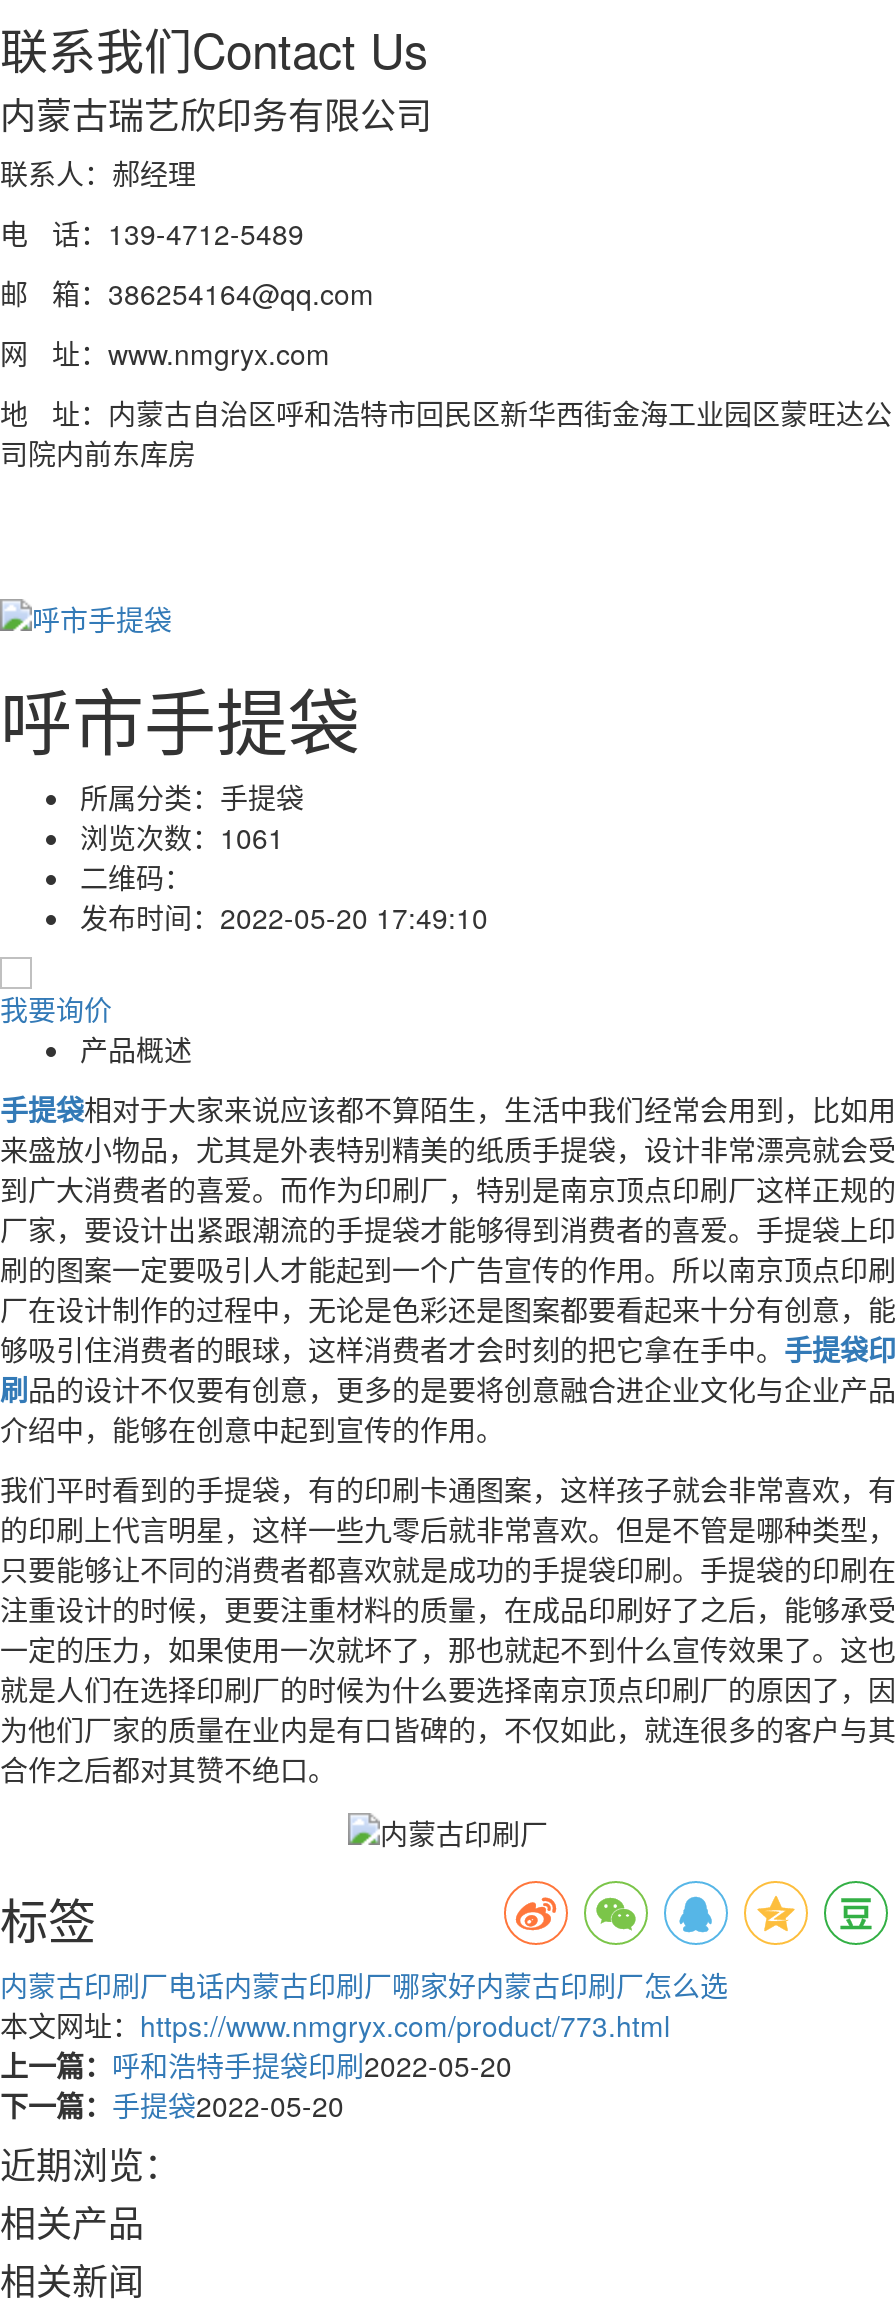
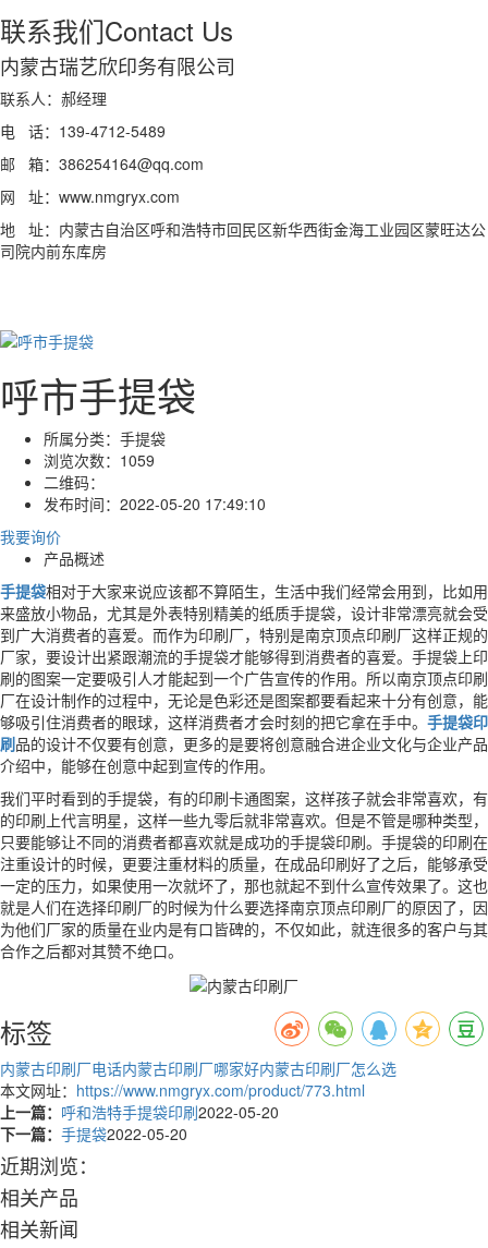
- 浏览次数：1061
+ 浏览次数：1059
